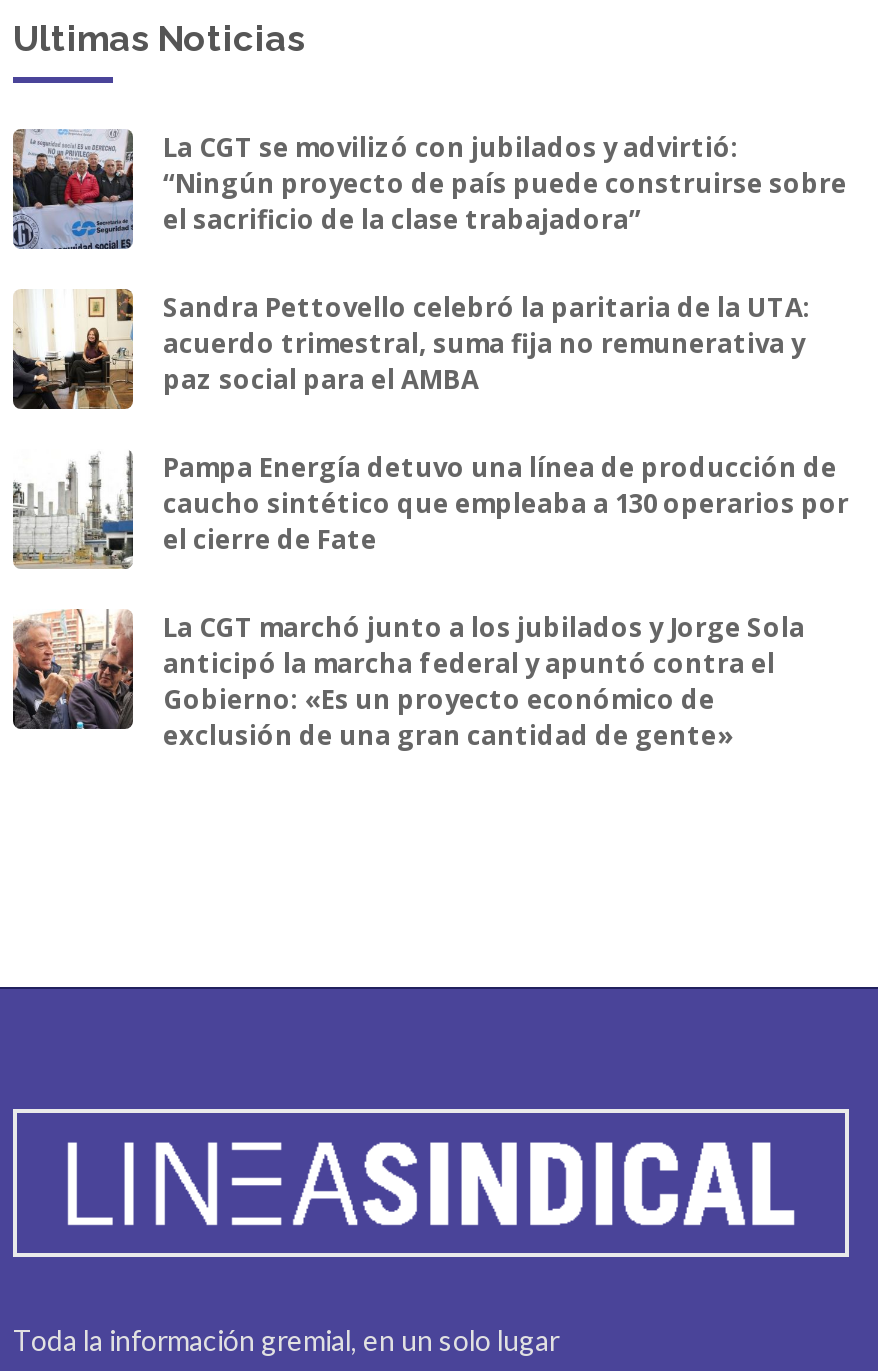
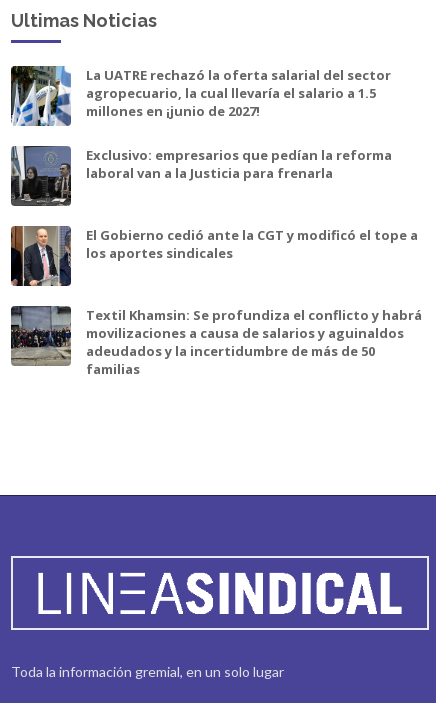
- [image]
- La CGT se movilizó con jubilados y advirtió:
- “Ningún proyecto de país puede construirse sobre
- el sacrificio de la clase trabajadora”
+ [image]
+ La UATRE rechazó la oferta salarial del sector
+ agropecuario, la cual llevaría el salario a 1.5
+ millones en ¡junio de 2027!

- [image]
- Sandra Pettovello celebró la paritaria de la UTA:
- acuerdo trimestral, suma fija no remunerativa y
- paz social para el AMBA
+ [image]
+ Exclusivo: empresarios que pedían la reforma
+ laboral van a la Justicia para frenarla

- [image]
- Pampa Energía detuvo una línea de producción de
- caucho sintético que empleaba a 130 operarios por
- el cierre de Fate
+ [image]
+ El Gobierno cedió ante la CGT y modificó el tope a
+ los aportes sindicales

- [image]
- La CGT marchó junto a los jubilados y Jorge Sola
- anticipó la marcha federal y apuntó contra el
- Gobierno: «Es un proyecto económico de
- exclusión de una gran cantidad de gente»
+ [image]
+ Textil Khamsin: Se profundiza el conflicto y habrá
+ movilizaciones a causa de salarios y aguinaldos
+ adeudados y la incertidumbre de más de 50
+ familias
